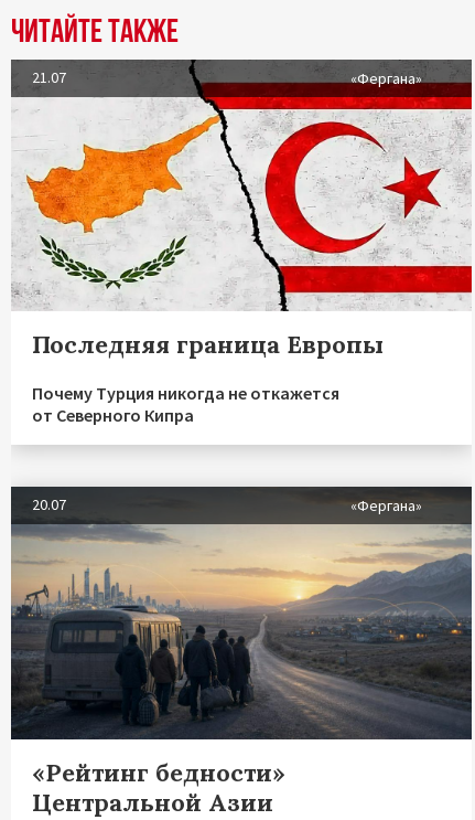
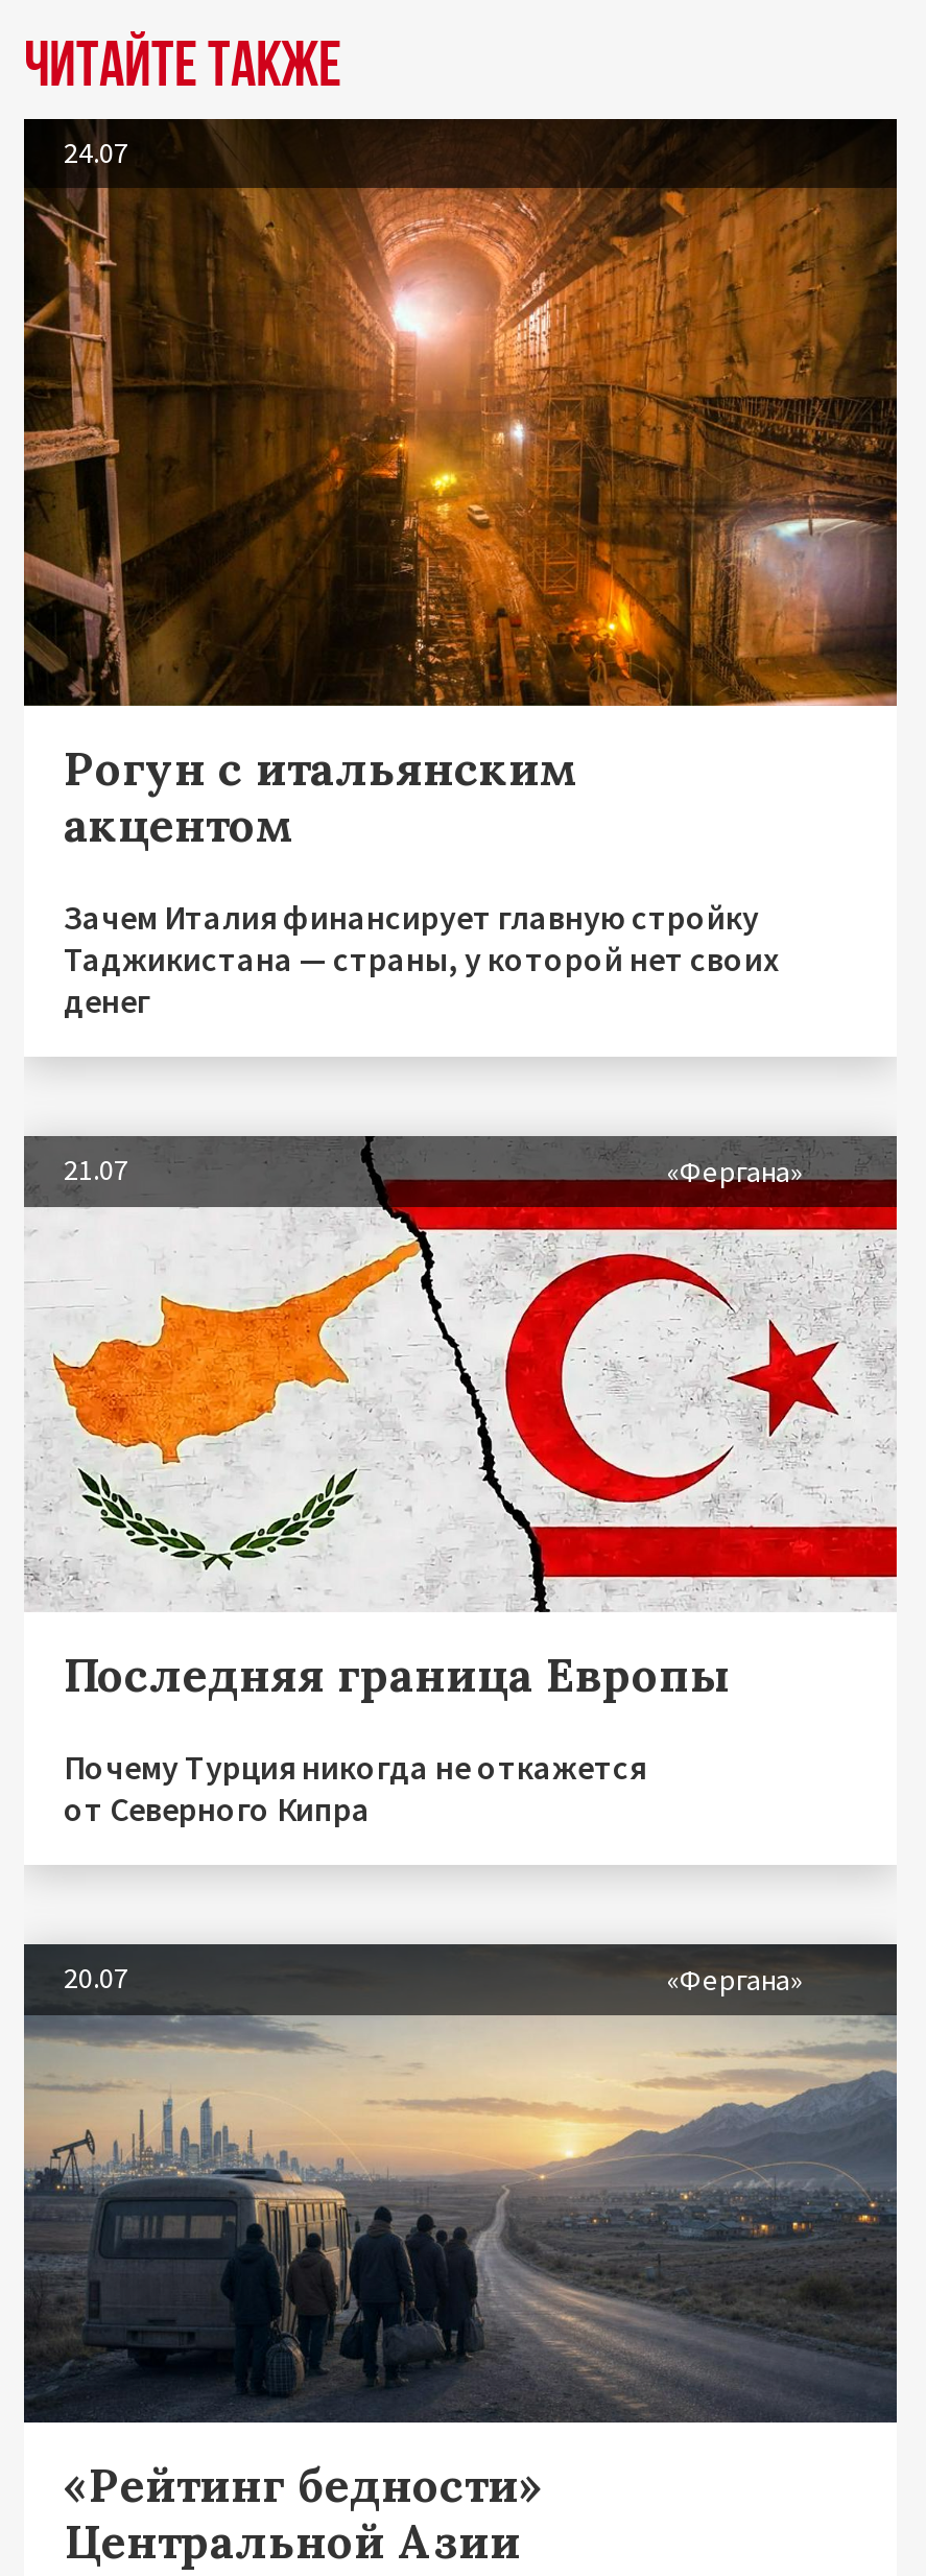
+ [image]
+ 24.07

+ Рогун с итальянским
+ акцентом
+ Зачем Италия финансирует главную стройку
+ Таджикистана — страны, у которой нет своих
+ денег
